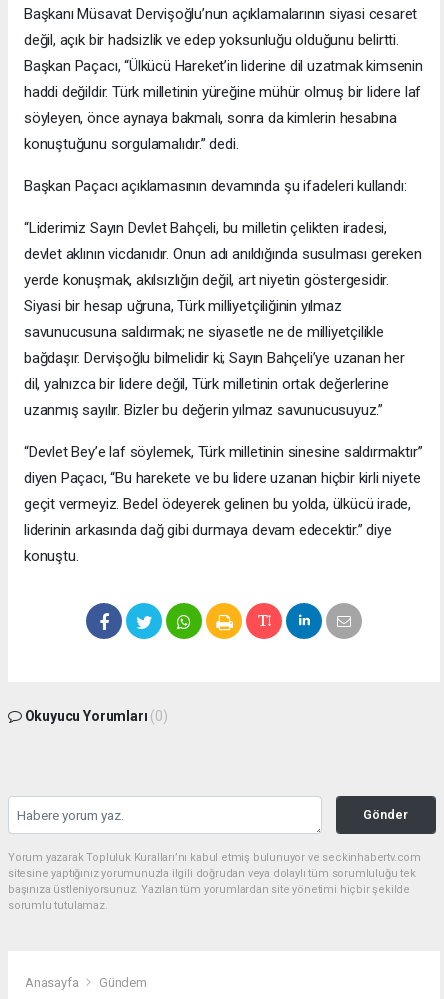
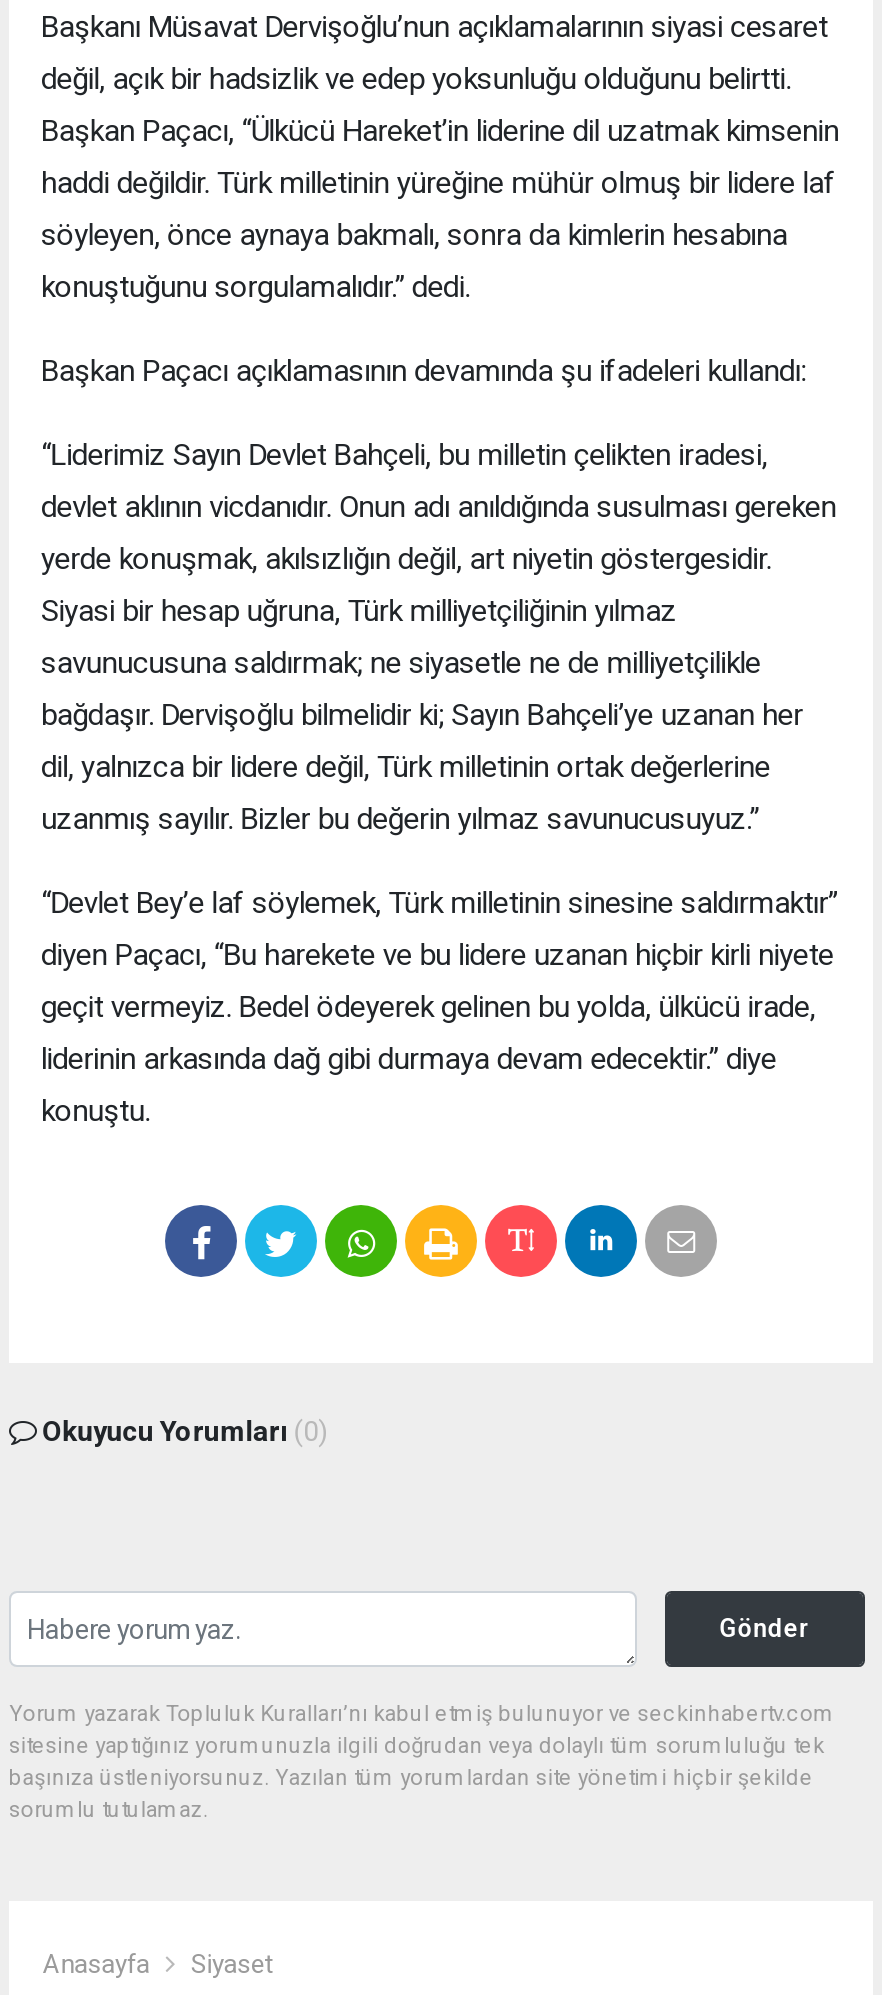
- Gündem
+ Siyaset
